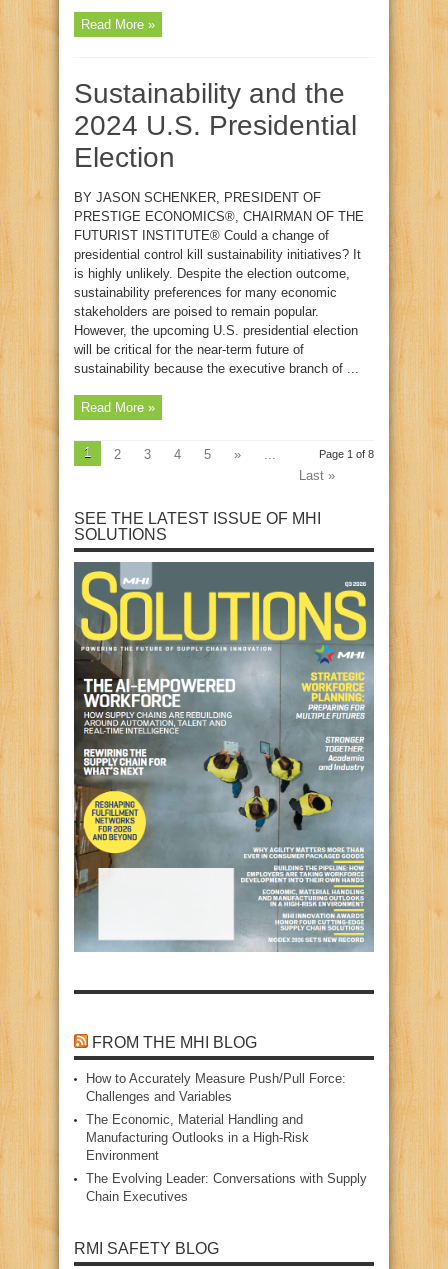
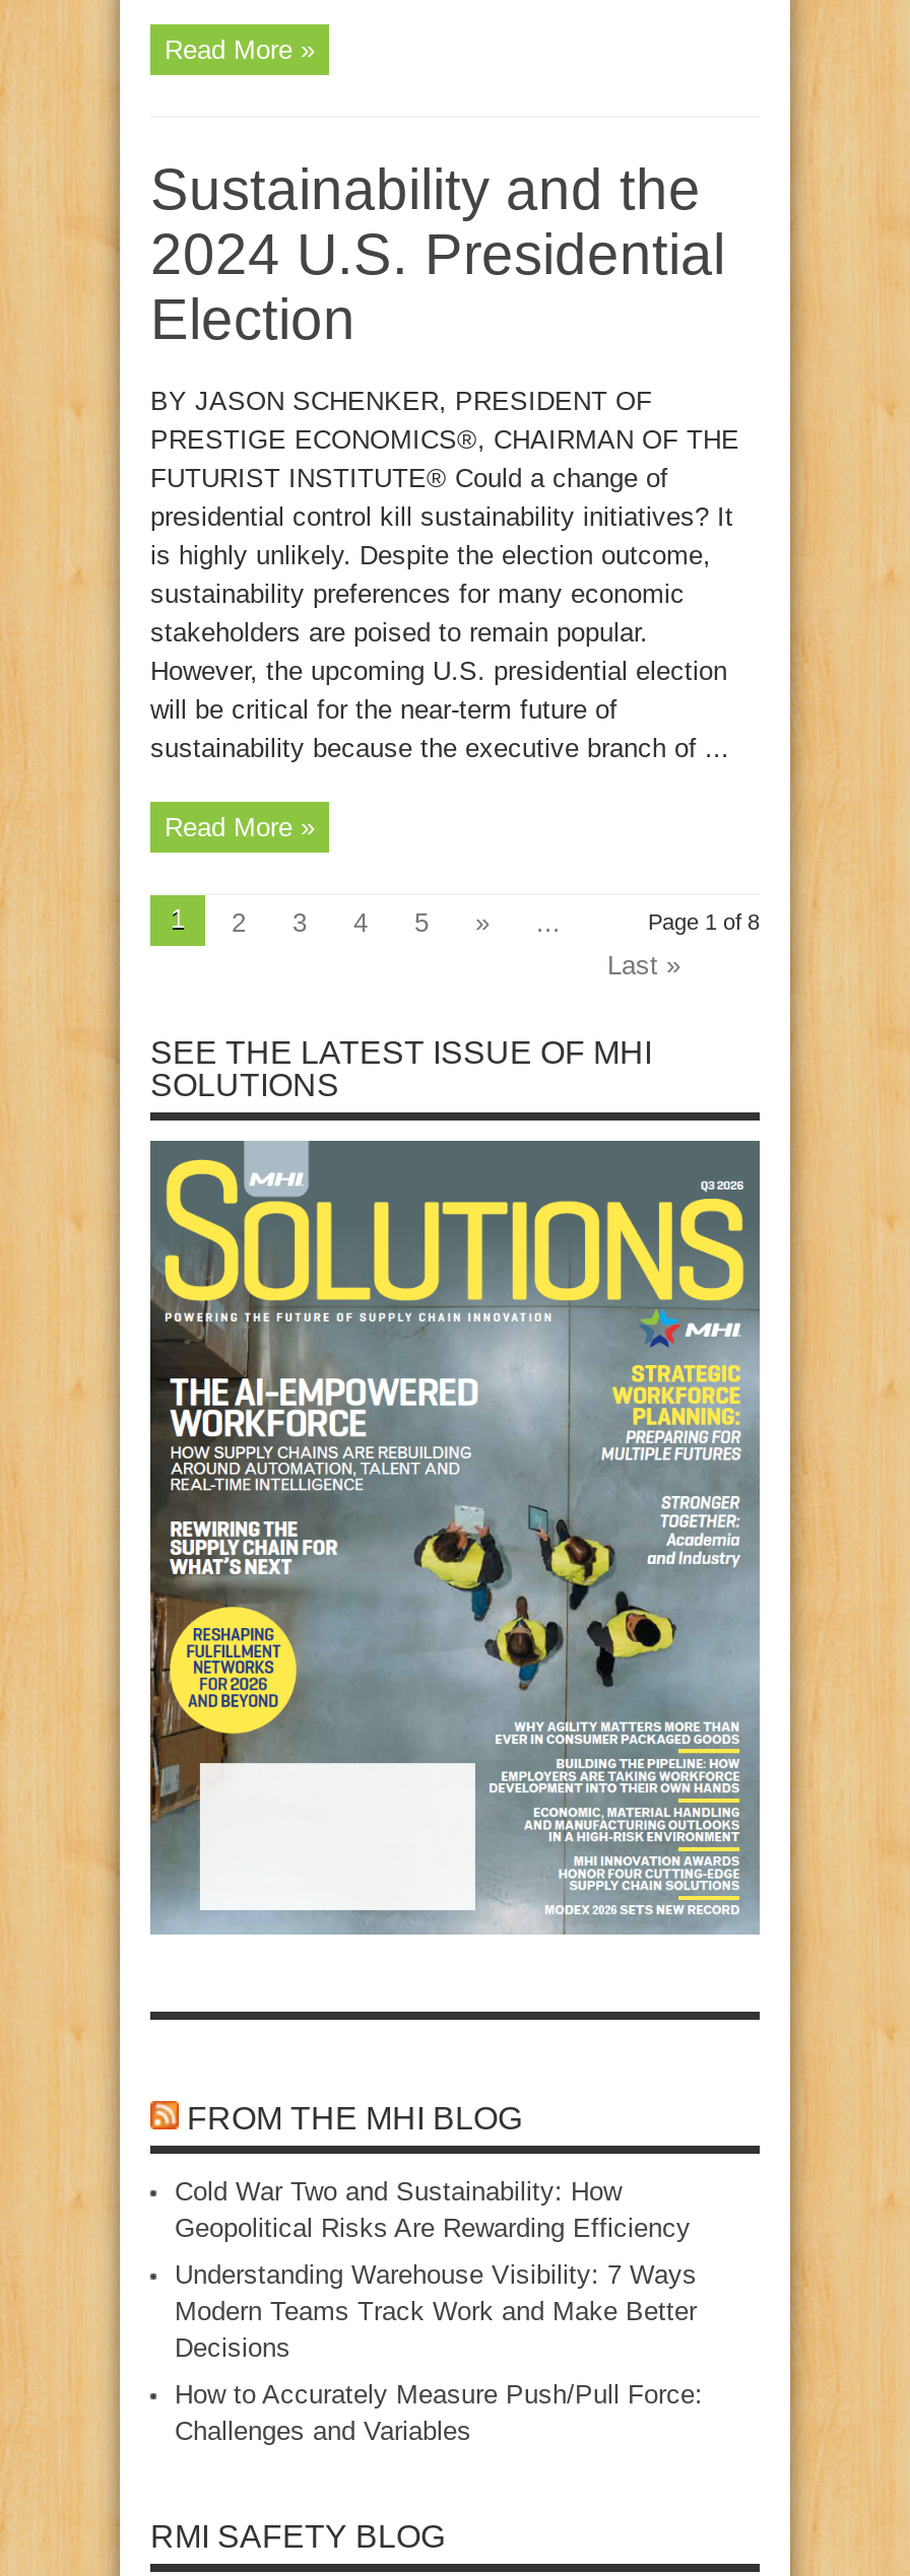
+ Cold War Two and Sustainability: How
+ Geopolitical Risks Are Rewarding Efficiency
+ Understanding Warehouse Visibility: 7 Ways
+ Modern Teams Track Work and Make Better
+ Decisions

moved down: How to Accurately Measure Push/Pull Force: | Challenges and Variables

- The Economic, Material Handling and
- Manufacturing Outlooks in a High‑Risk
- Environment
- The Evolving Leader: Conversations with Supply
- Chain Executives
